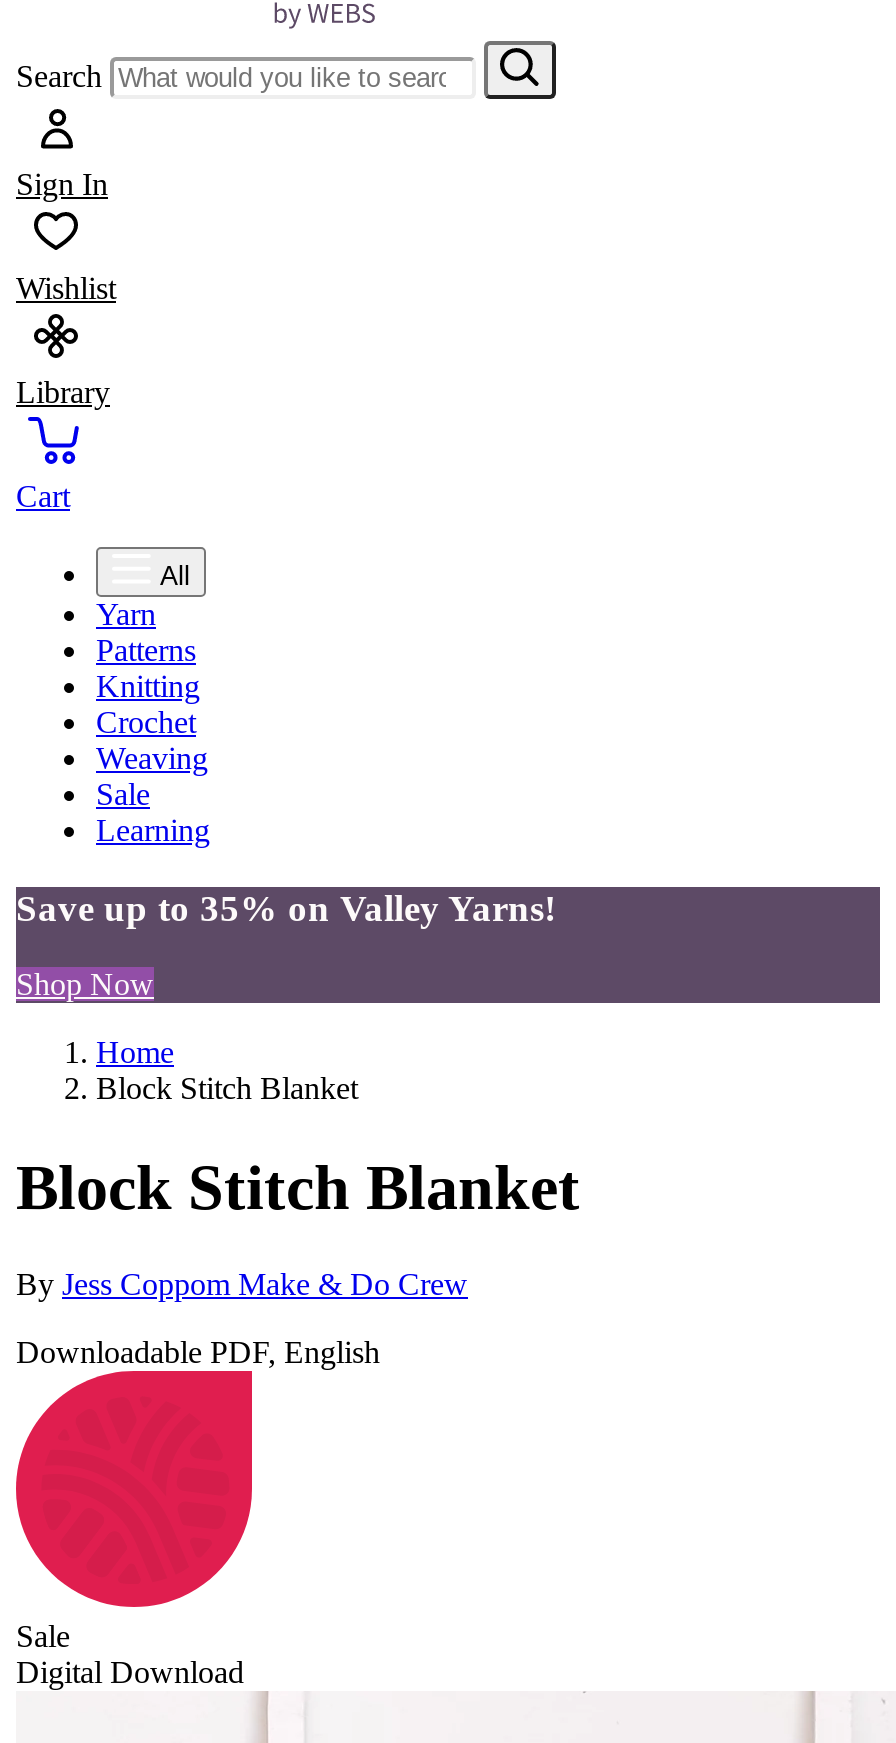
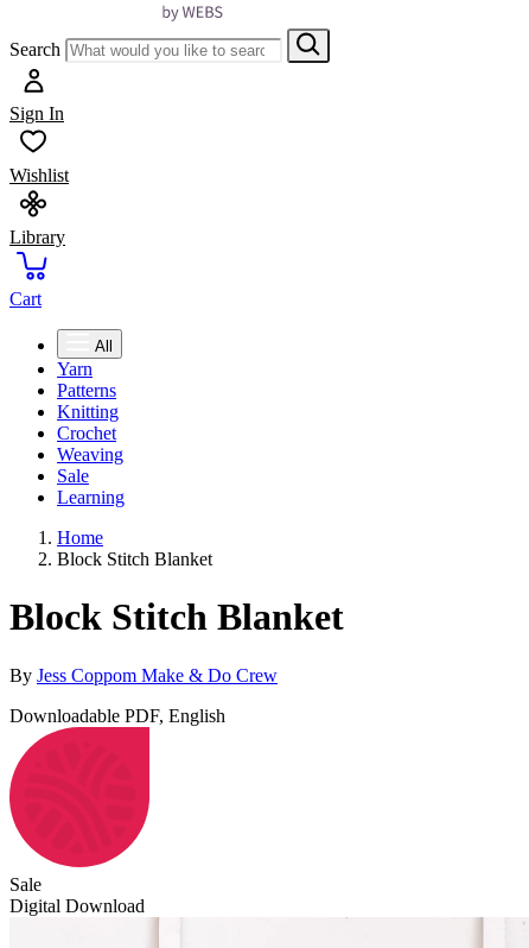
- Save up to 35% on Valley Yarns!
- Shop Now
